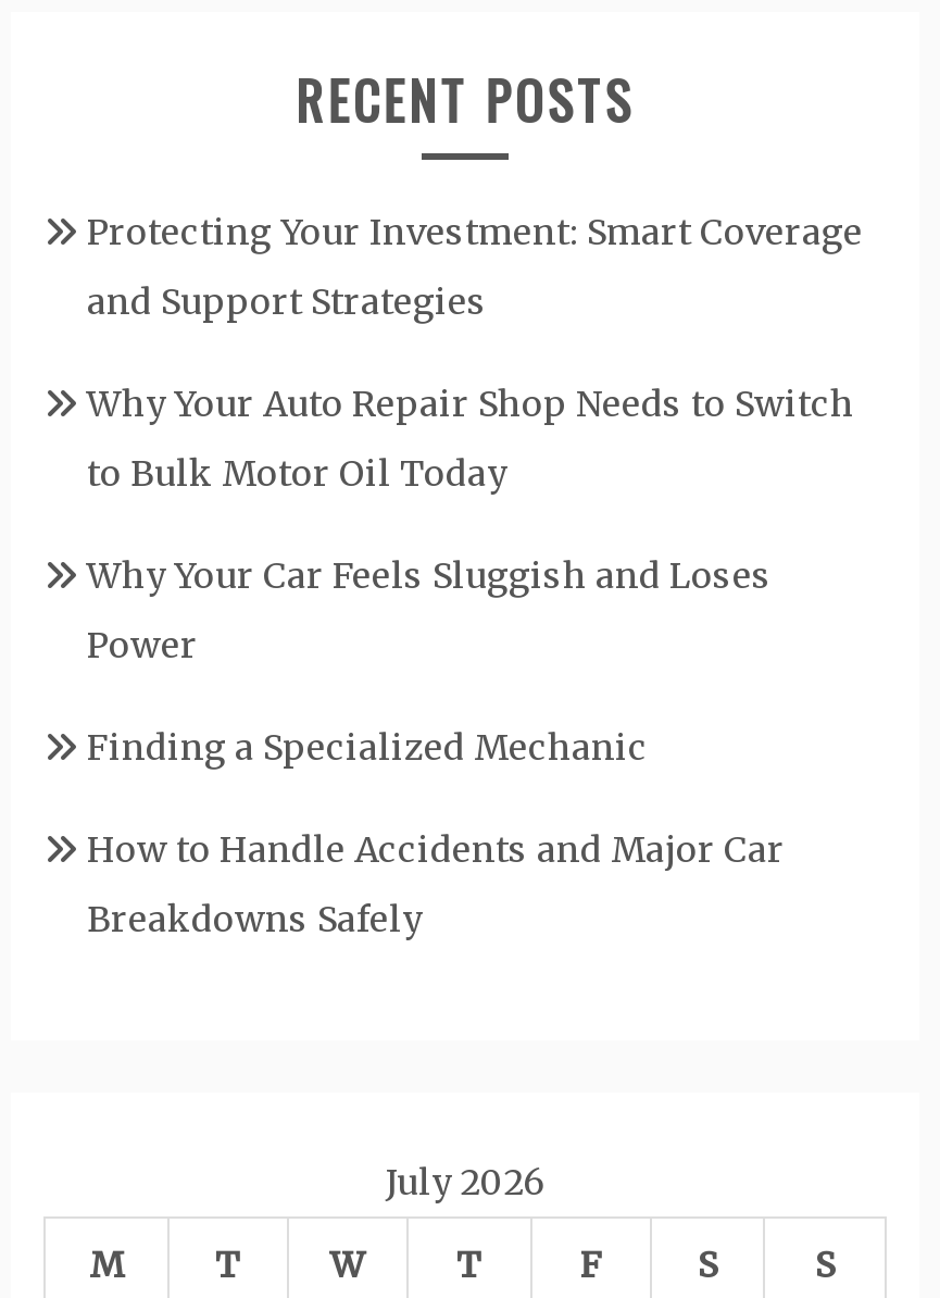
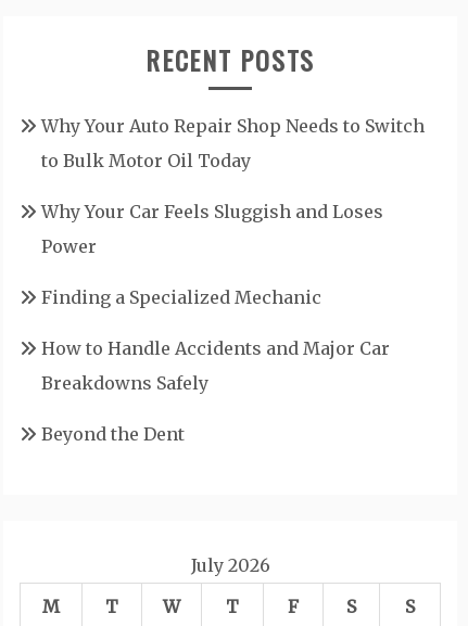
- Protecting Your Investment: Smart Coverage
- and Support Strategies

moved up: Why Your Auto Repair Shop Needs to Switch | to Bulk Motor Oil Today | Why Your Car Feels Sluggish and Loses | Power | Finding a Specialized Mechanic | How to Handle Accidents and Major Car | Breakdowns Safely

+ Beyond the Dent
